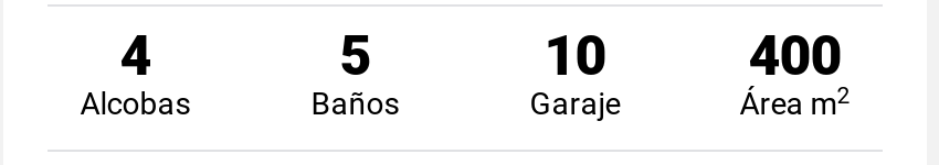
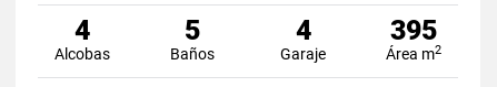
- 10
+ 4

- 400
+ 395
